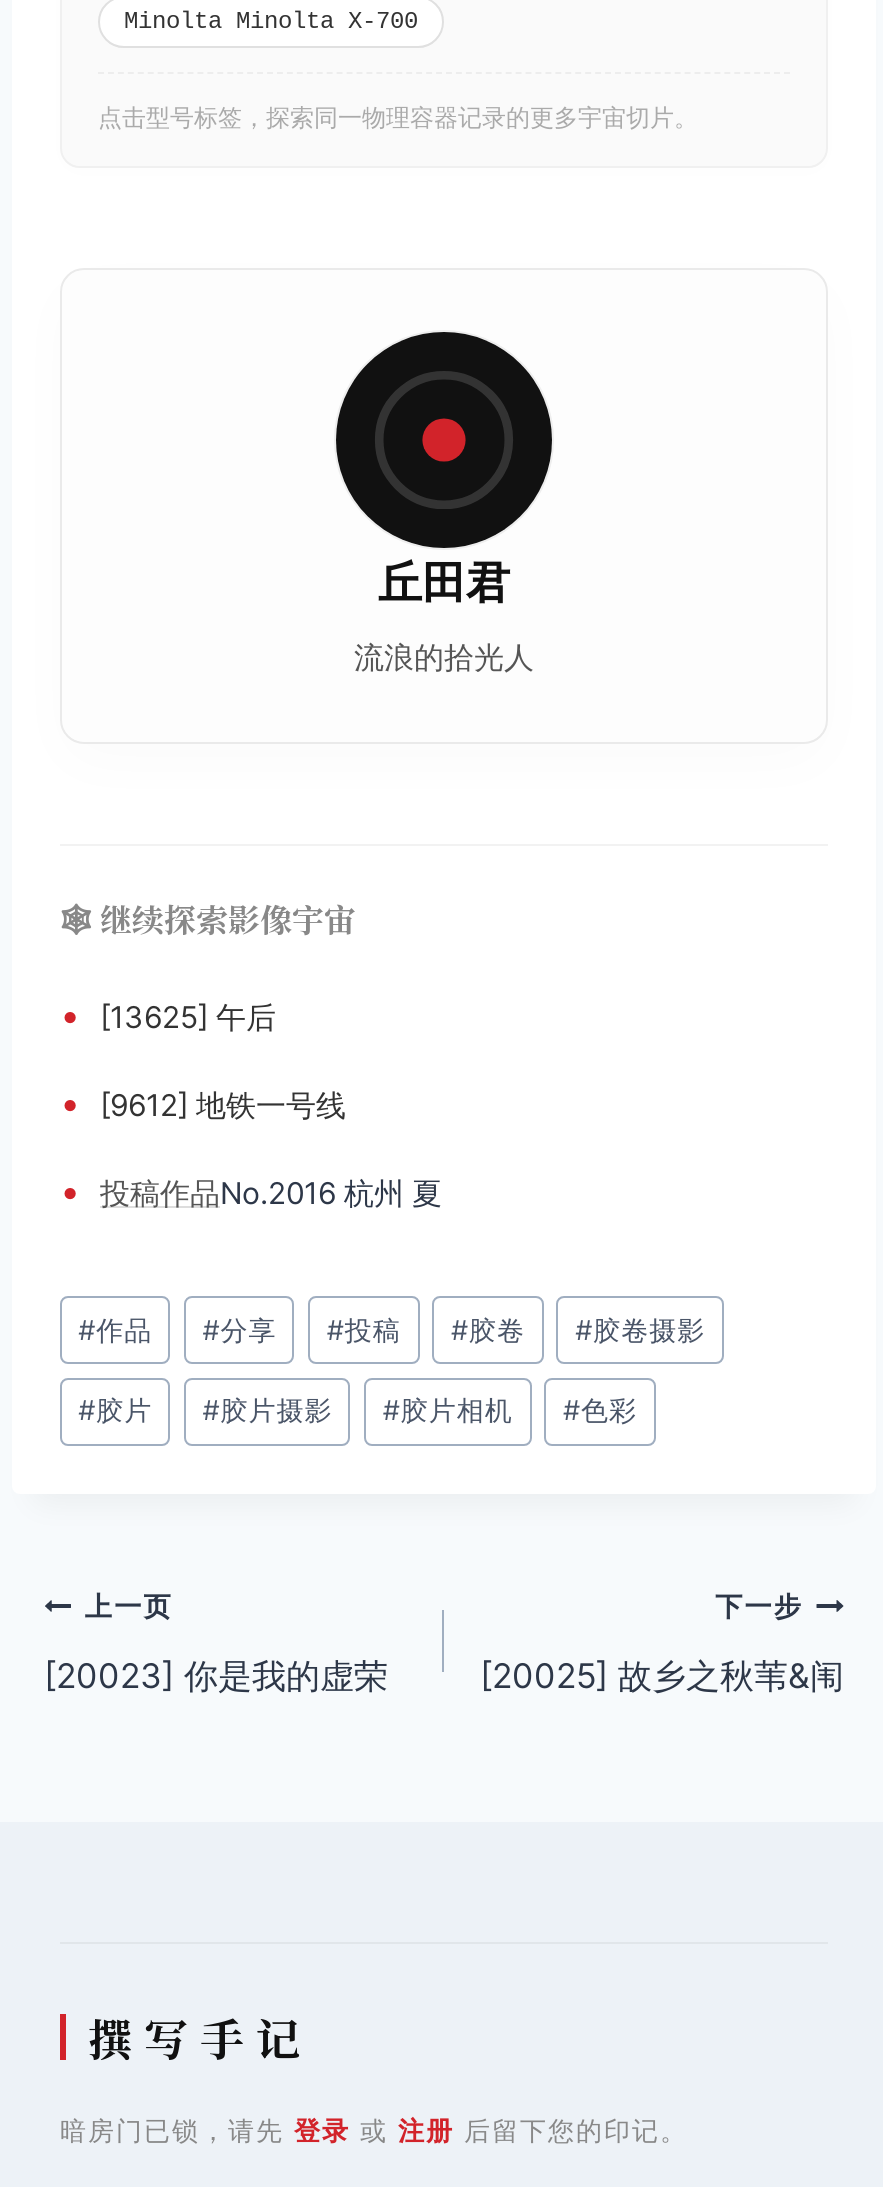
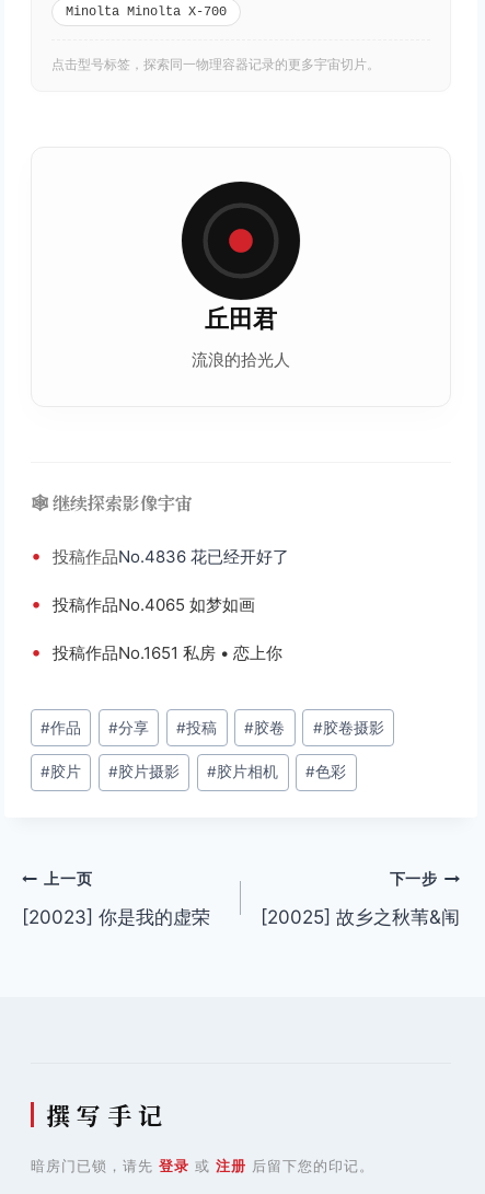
- • [13625] 午后
+ • 投稿作品No.4836 花已经开好了

- • [9612] 地铁一号线
+ • 投稿作品No.4065 如梦如画

- • 投稿作品No.2016 杭州 夏
+ • 投稿作品No.1651 私房 • 恋上你
